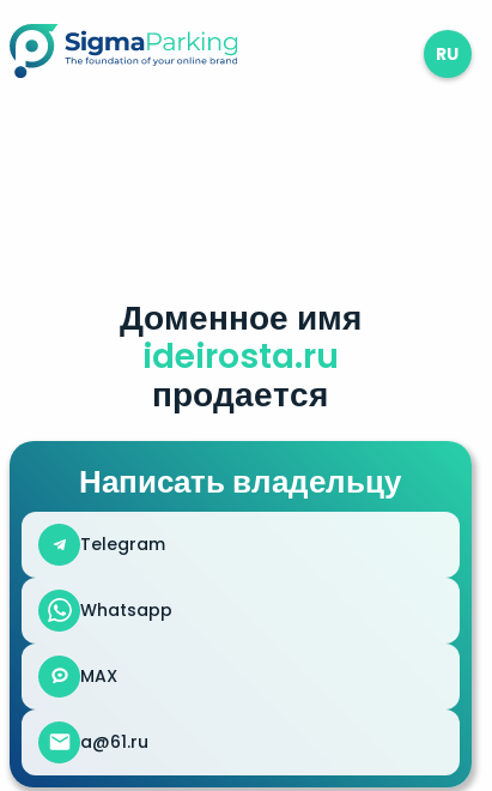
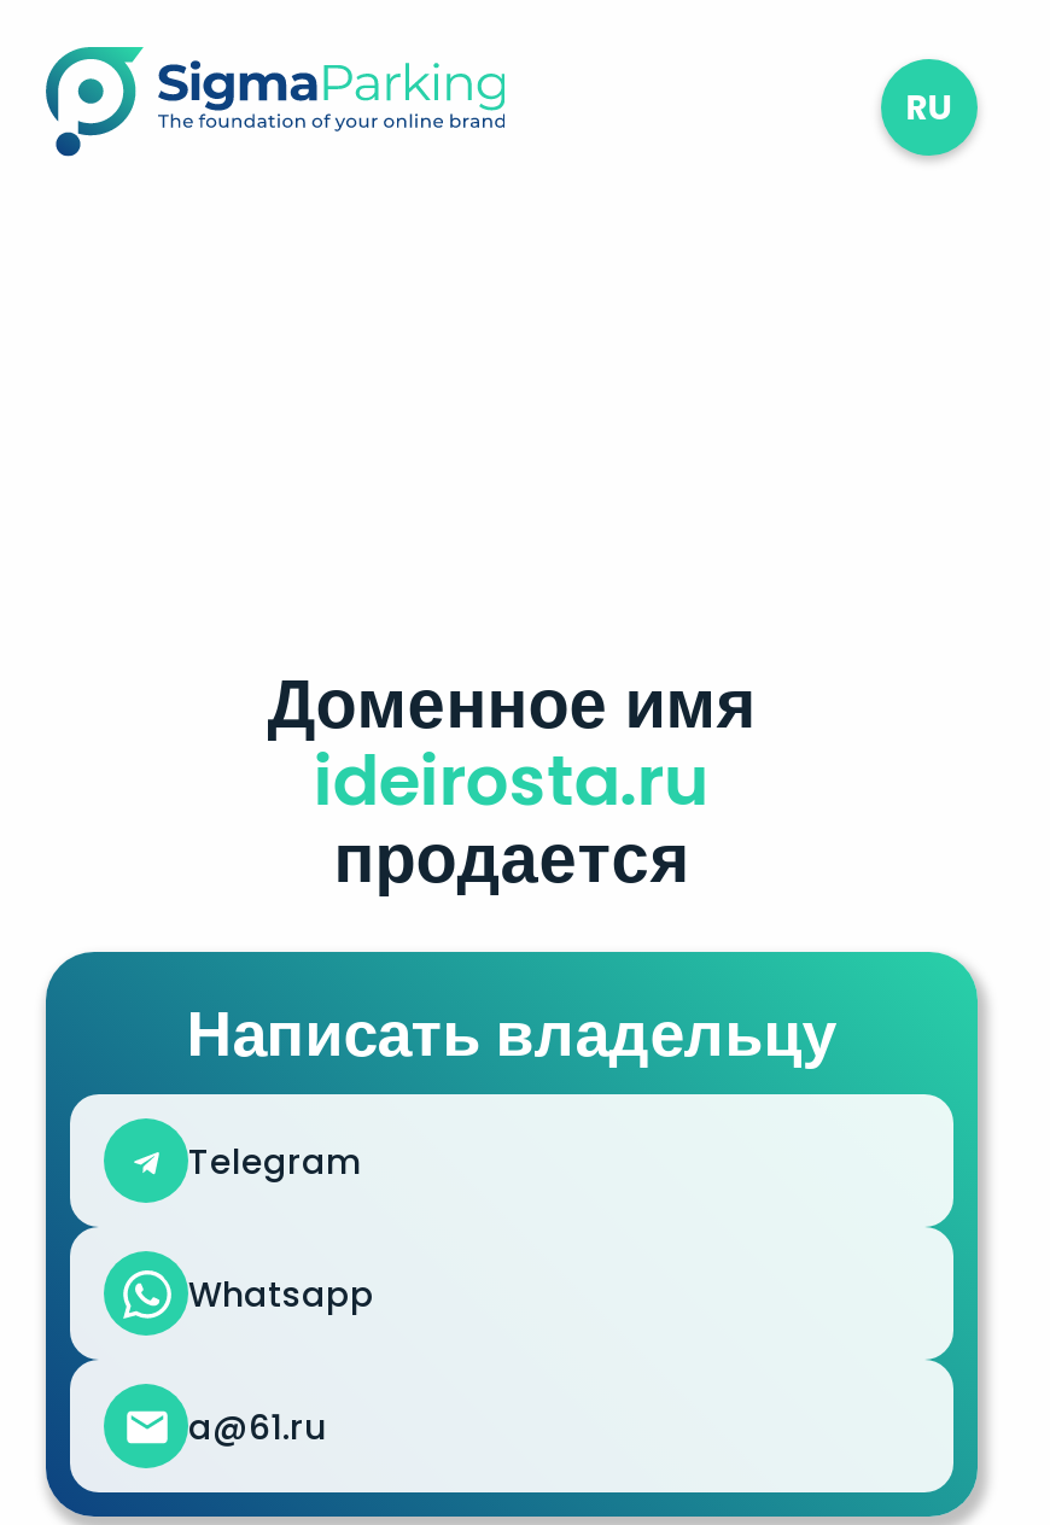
moved down: Доменное имя | ideirosta.ru | продается | Написать владельцу | Telegram | Whatsapp

- MAX
